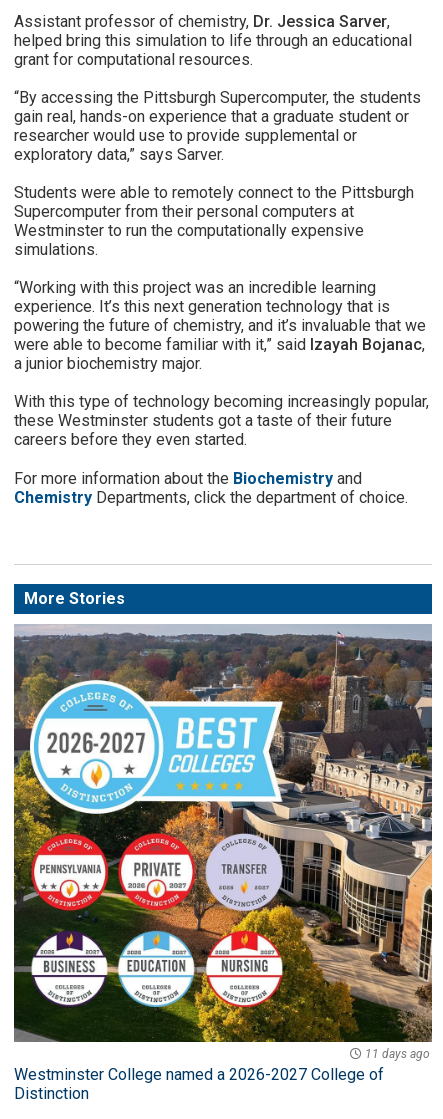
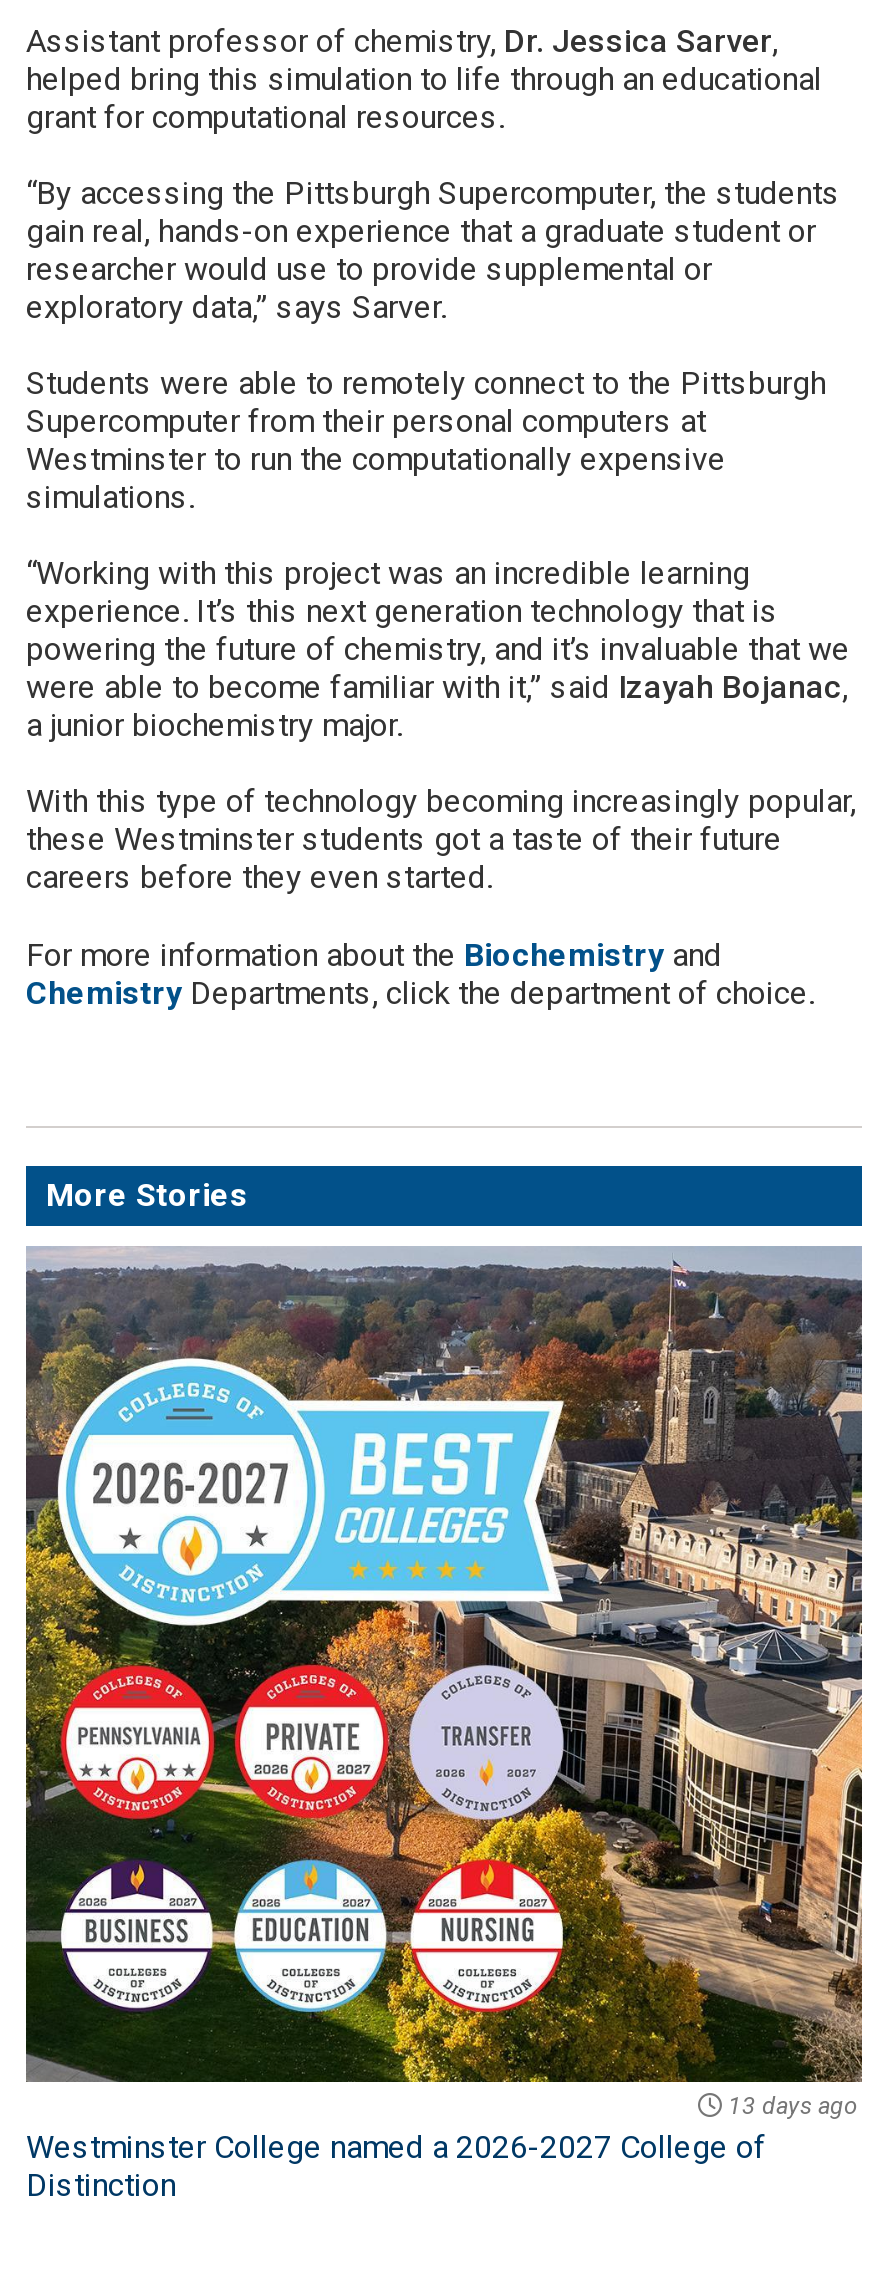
- 11 days ago
+ 13 days ago
